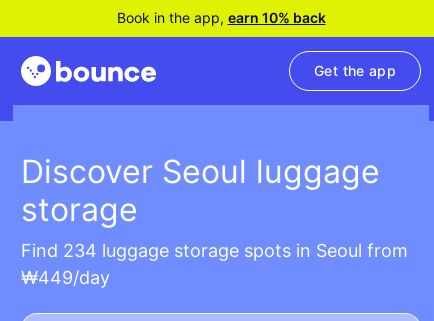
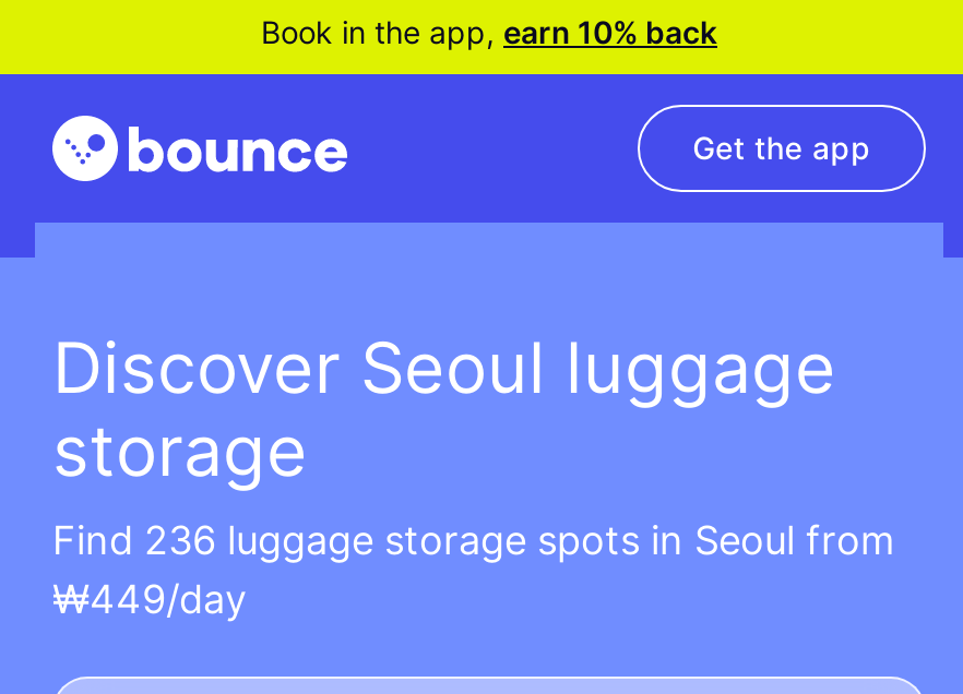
- Find 234 luggage storage spots in Seoul from
+ Find 236 luggage storage spots in Seoul from
